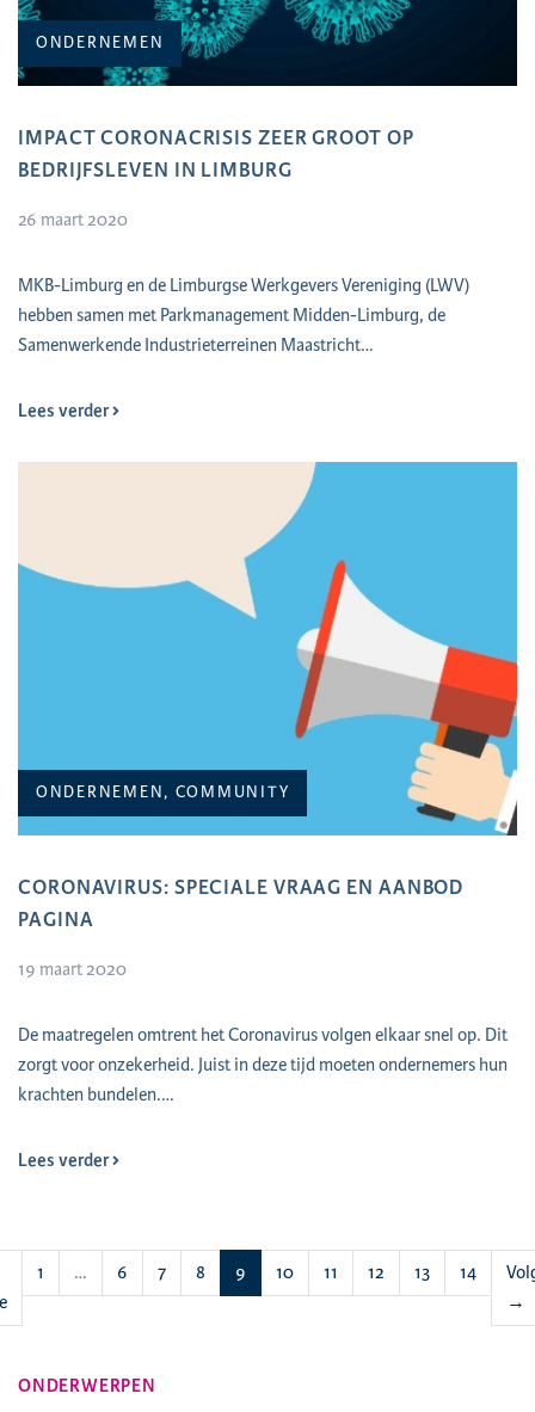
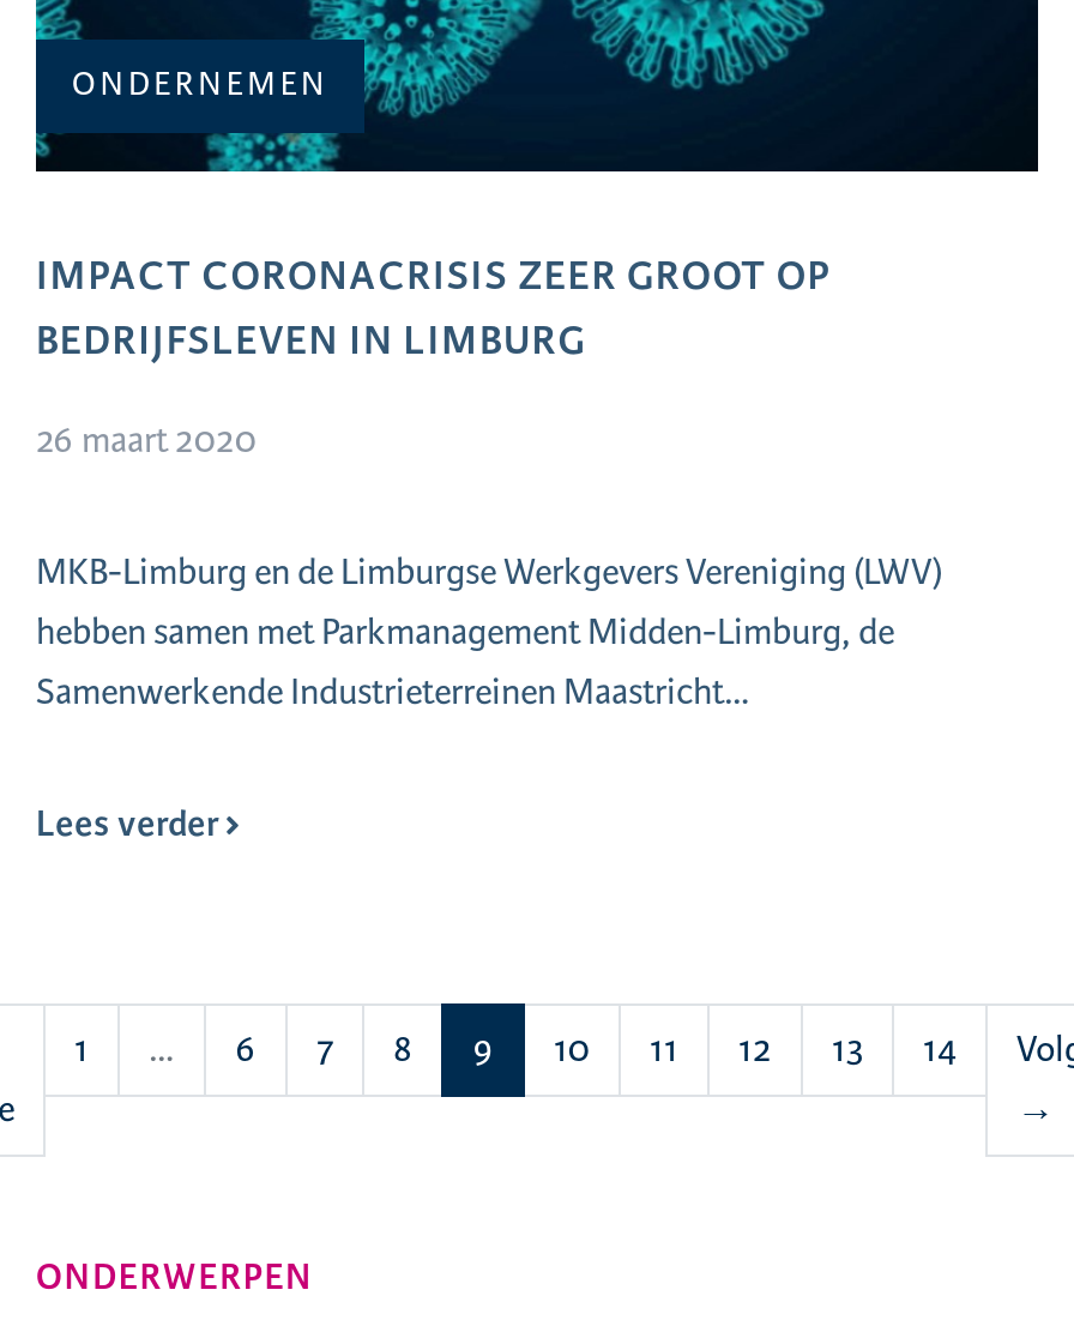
- [image]
- ONDERNEMEN, COMMUNITY

- CORONAVIRUS: SPECIALE VRAAG EN AANBOD
- PAGINA
- 19 maart 2020
- De maatregelen omtrent het Coronavirus volgen elkaar snel op. Dit
- zorgt voor onzekerheid. Juist in deze tijd moeten ondernemers hun
- krachten bundelen.…
- Lees verder
